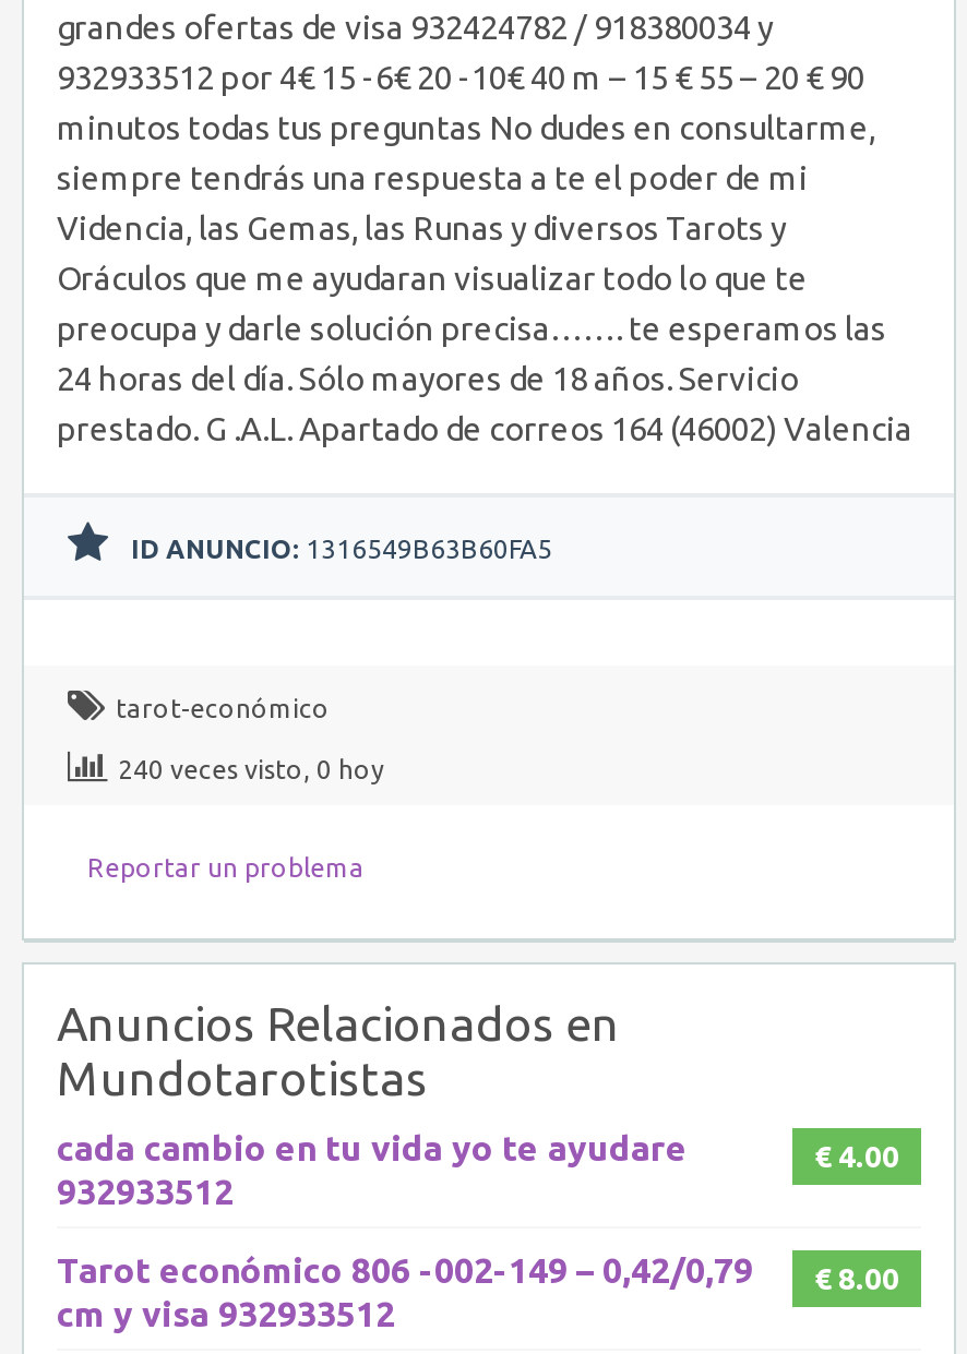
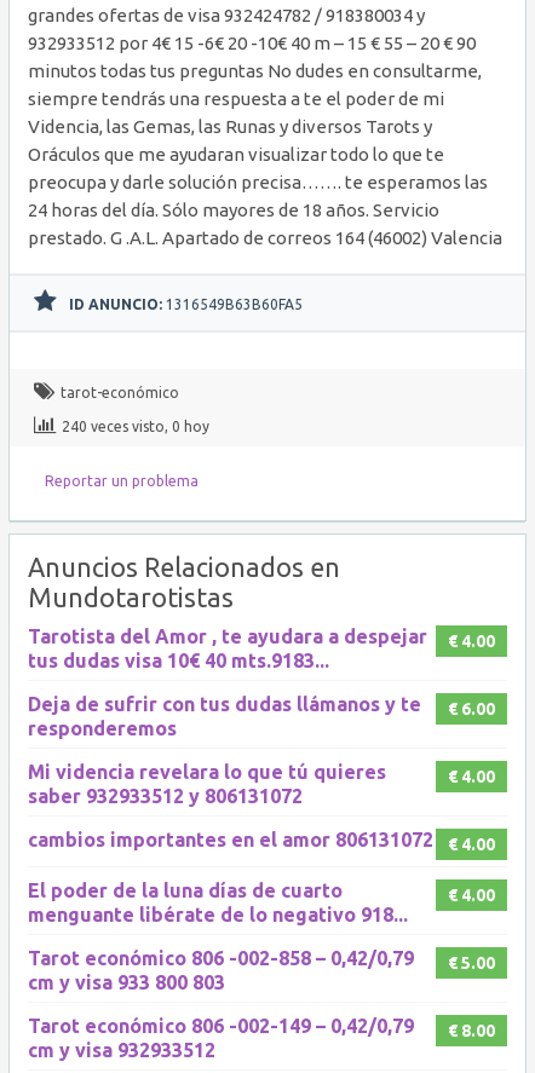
- cada cambio en tu vida yo te ayudare
- 932933512
+ Tarotista del Amor , te ayudara a despejar
+ tus dudas visa 10€ 40 mts.9183...
+ € 6.00
+ Deja de sufrir con tus dudas llámanos y te
+ responderemos
+ € 4.00
+ Mi videncia revelara lo que tú quieres
+ saber 932933512 y 806131072
+ € 4.00
+ cambios importantes en el amor 806131072
+ € 4.00
+ El poder de la luna días de cuarto
+ menguante libérate de lo negativo 918...
+ € 5.00
+ Tarot económico 806 -002-858 – 0,42/0,79
+ cm y visa 933 800 803
